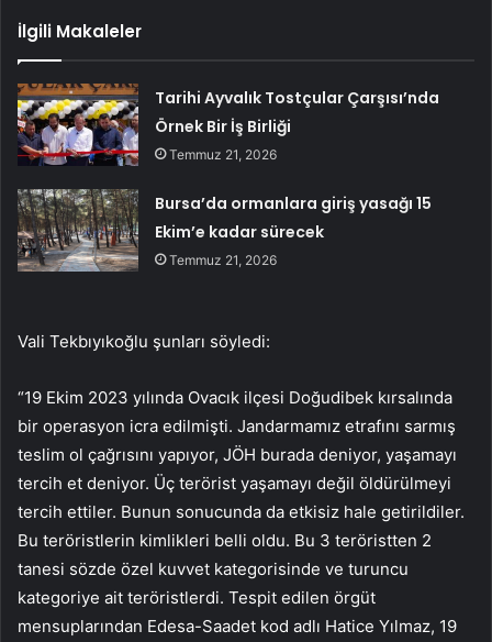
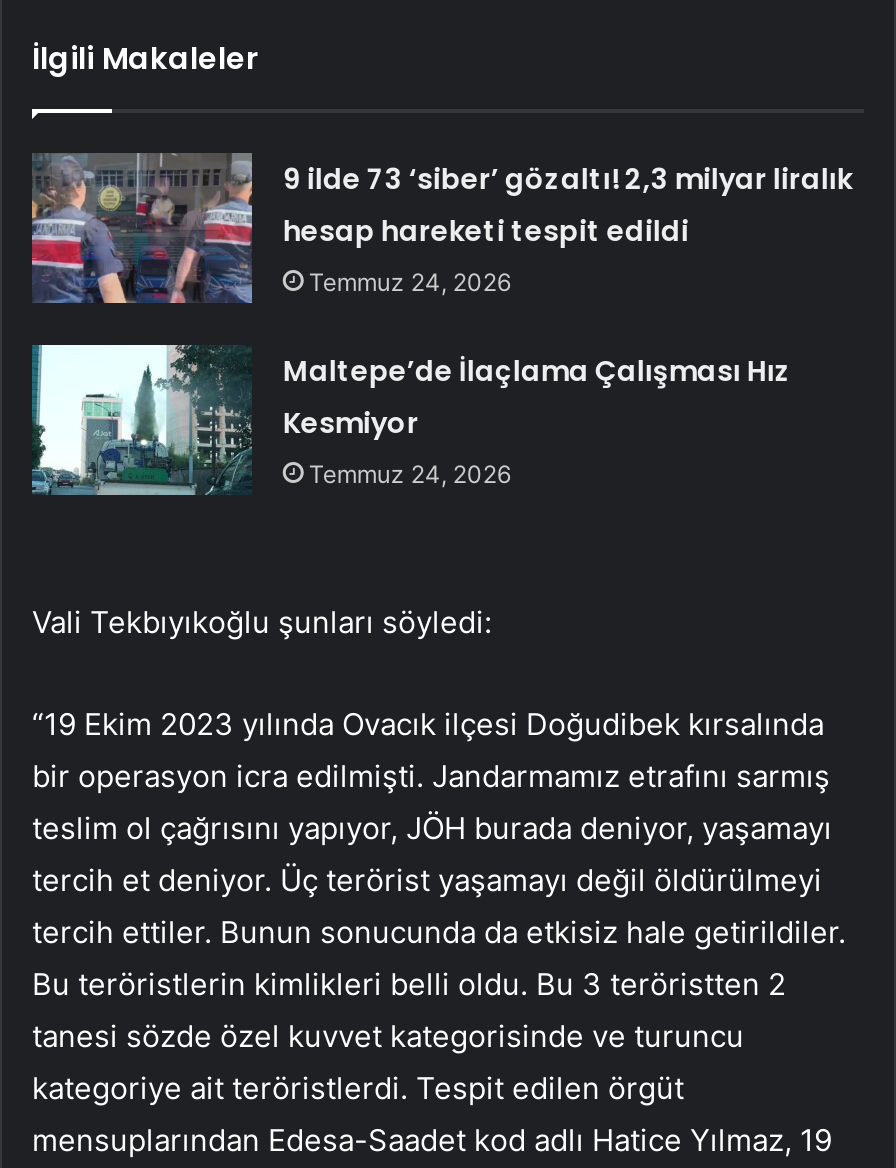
- [image]
- Tarihi Ayvalık Tostçular Çarşısı’nda
- Örnek Bir İş Birliği
- Temmuz 21, 2026
+ [image]
+ 9 ilde 73 ‘siber’ gözaltı! 2,3 milyar liralık
+ hesap hareketi tespit edildi
+ Temmuz 24, 2026

- [image]
- Bursa’da ormanlara giriş yasağı 15
- Ekim’e kadar sürecek
- Temmuz 21, 2026
+ [image]
+ Maltepe’de İlaçlama Çalışması Hız
+ Kesmiyor
+ Temmuz 24, 2026
